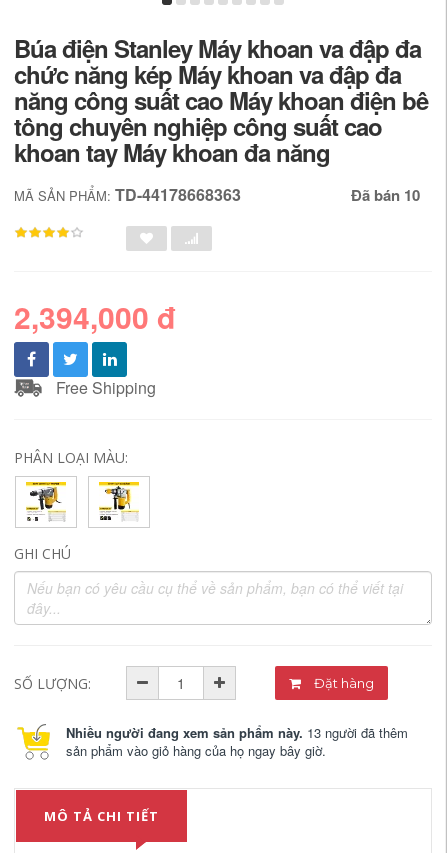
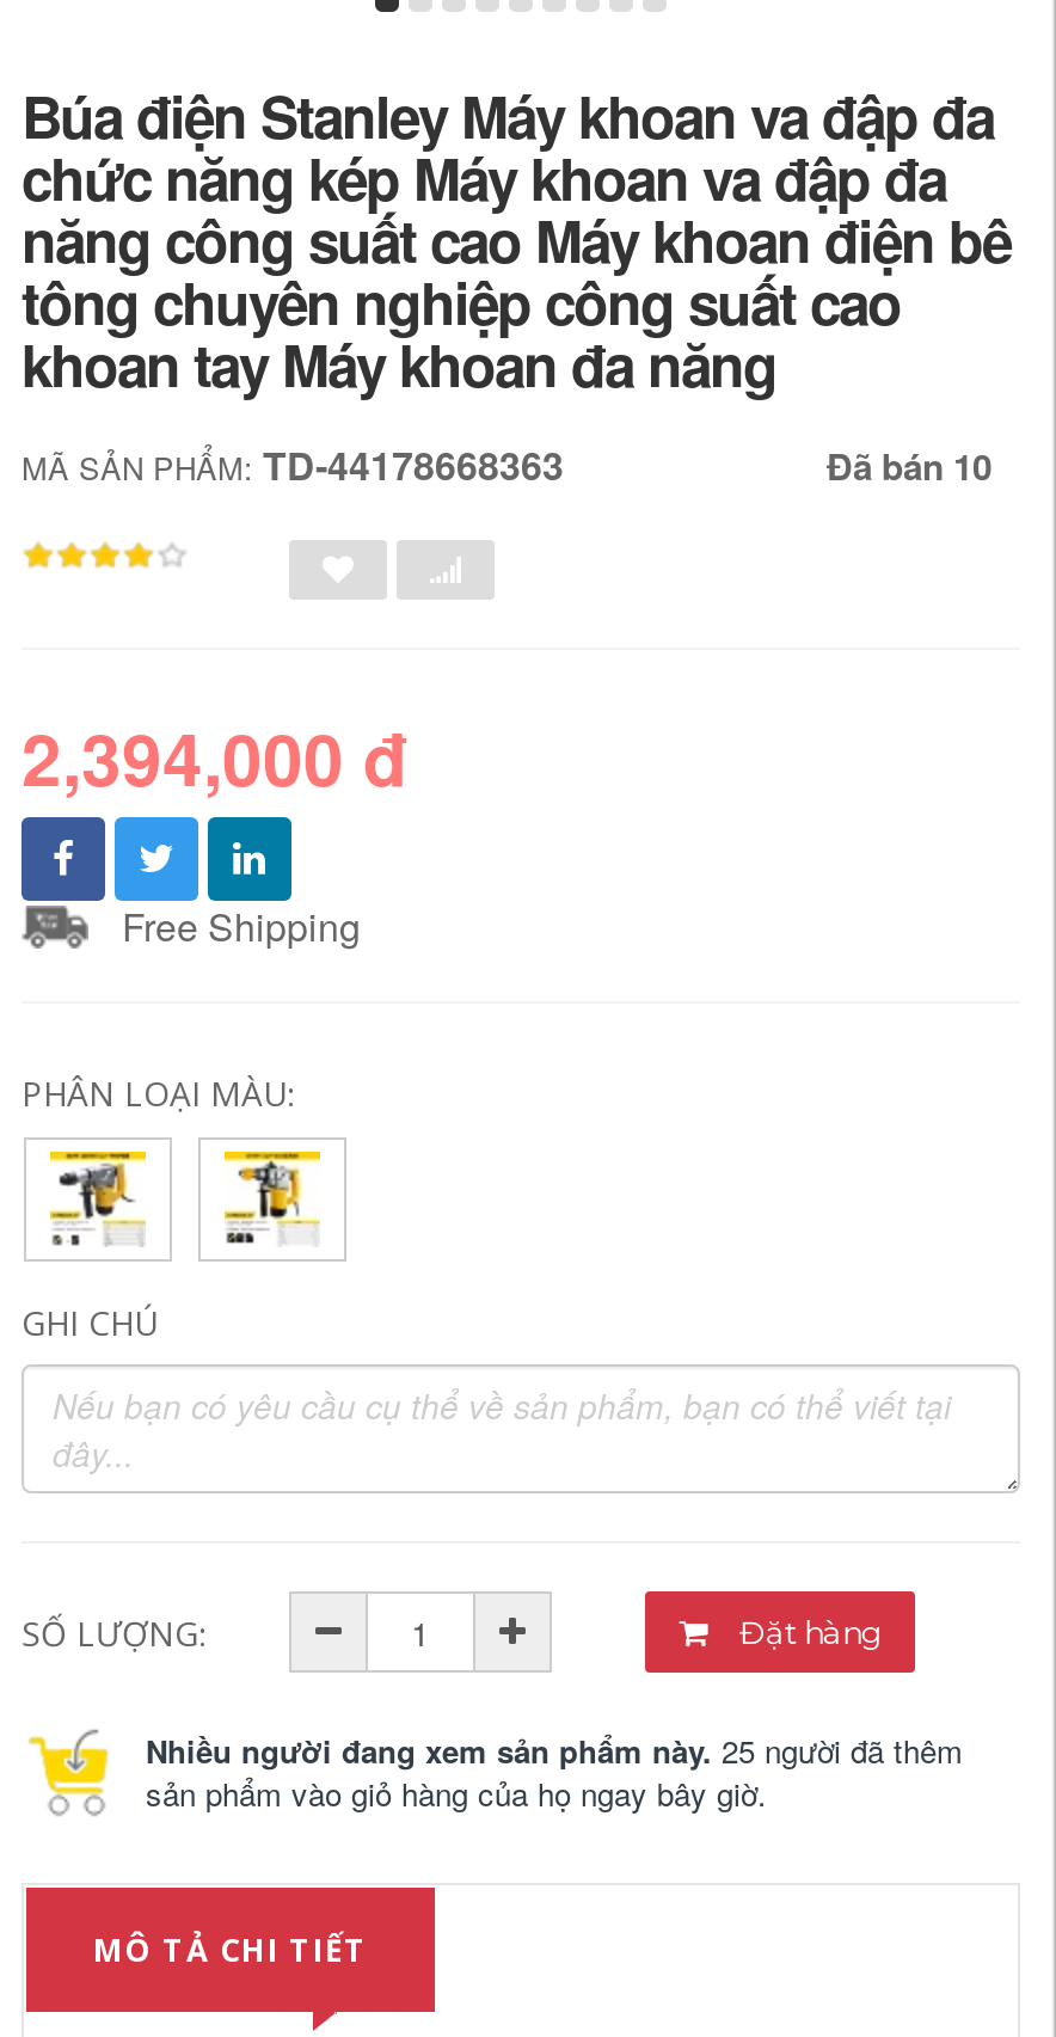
- Nhiều người đang xem sản phẩm này. 13 người đã thêm
+ Nhiều người đang xem sản phẩm này. 25 người đã thêm
